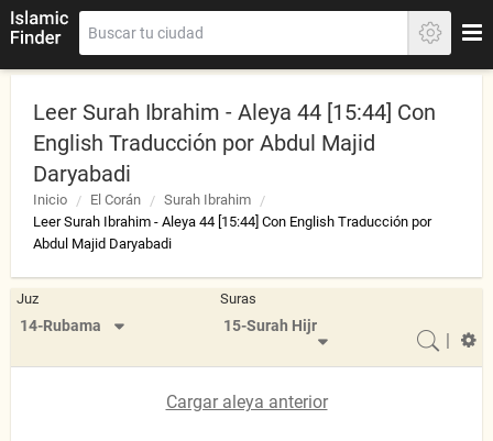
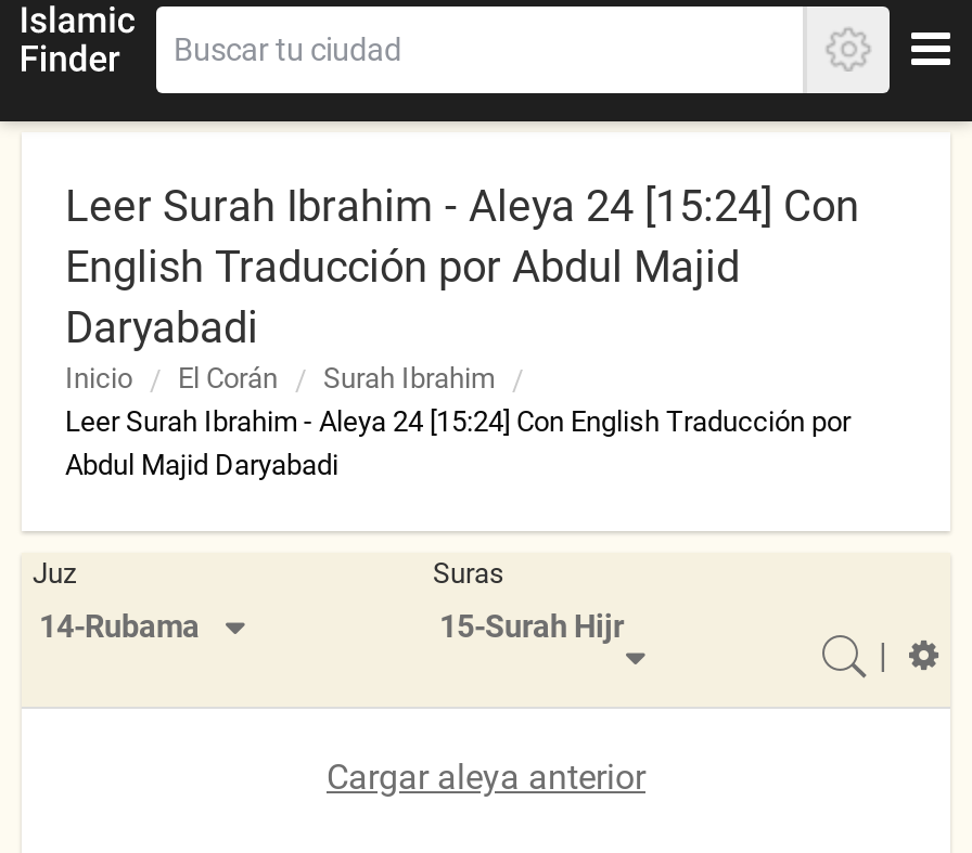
- Leer Surah Ibrahim - Aleya 44 [15:44] Con
+ Leer Surah Ibrahim - Aleya 24 [15:24] Con

- Leer Surah Ibrahim - Aleya 44 [15:44] Con English Traducción por
+ Leer Surah Ibrahim - Aleya 24 [15:24] Con English Traducción por
